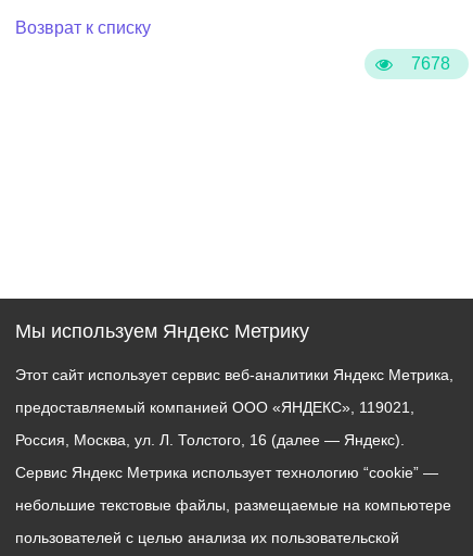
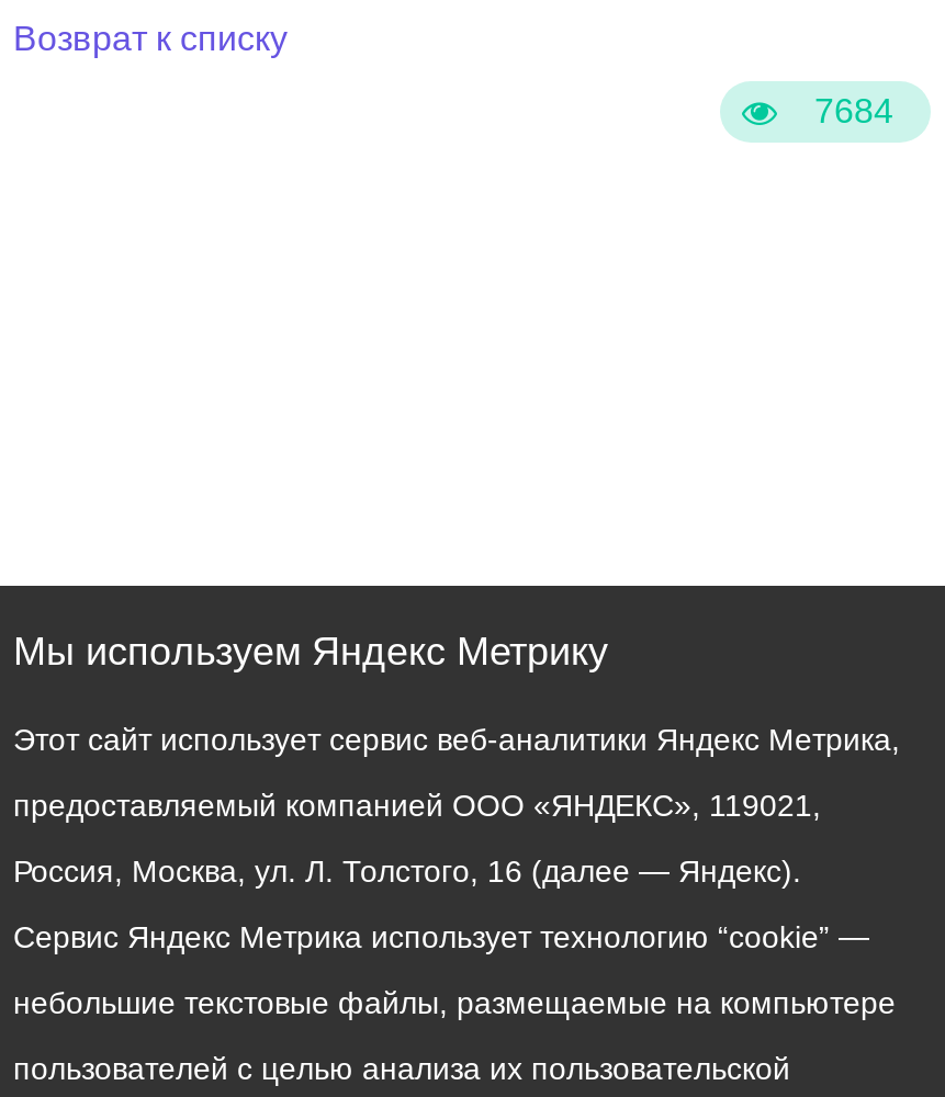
- 7678
+ 7684
